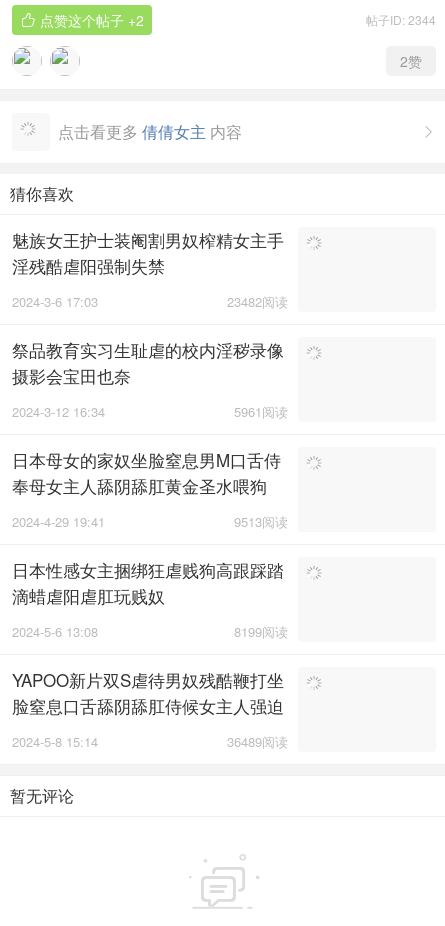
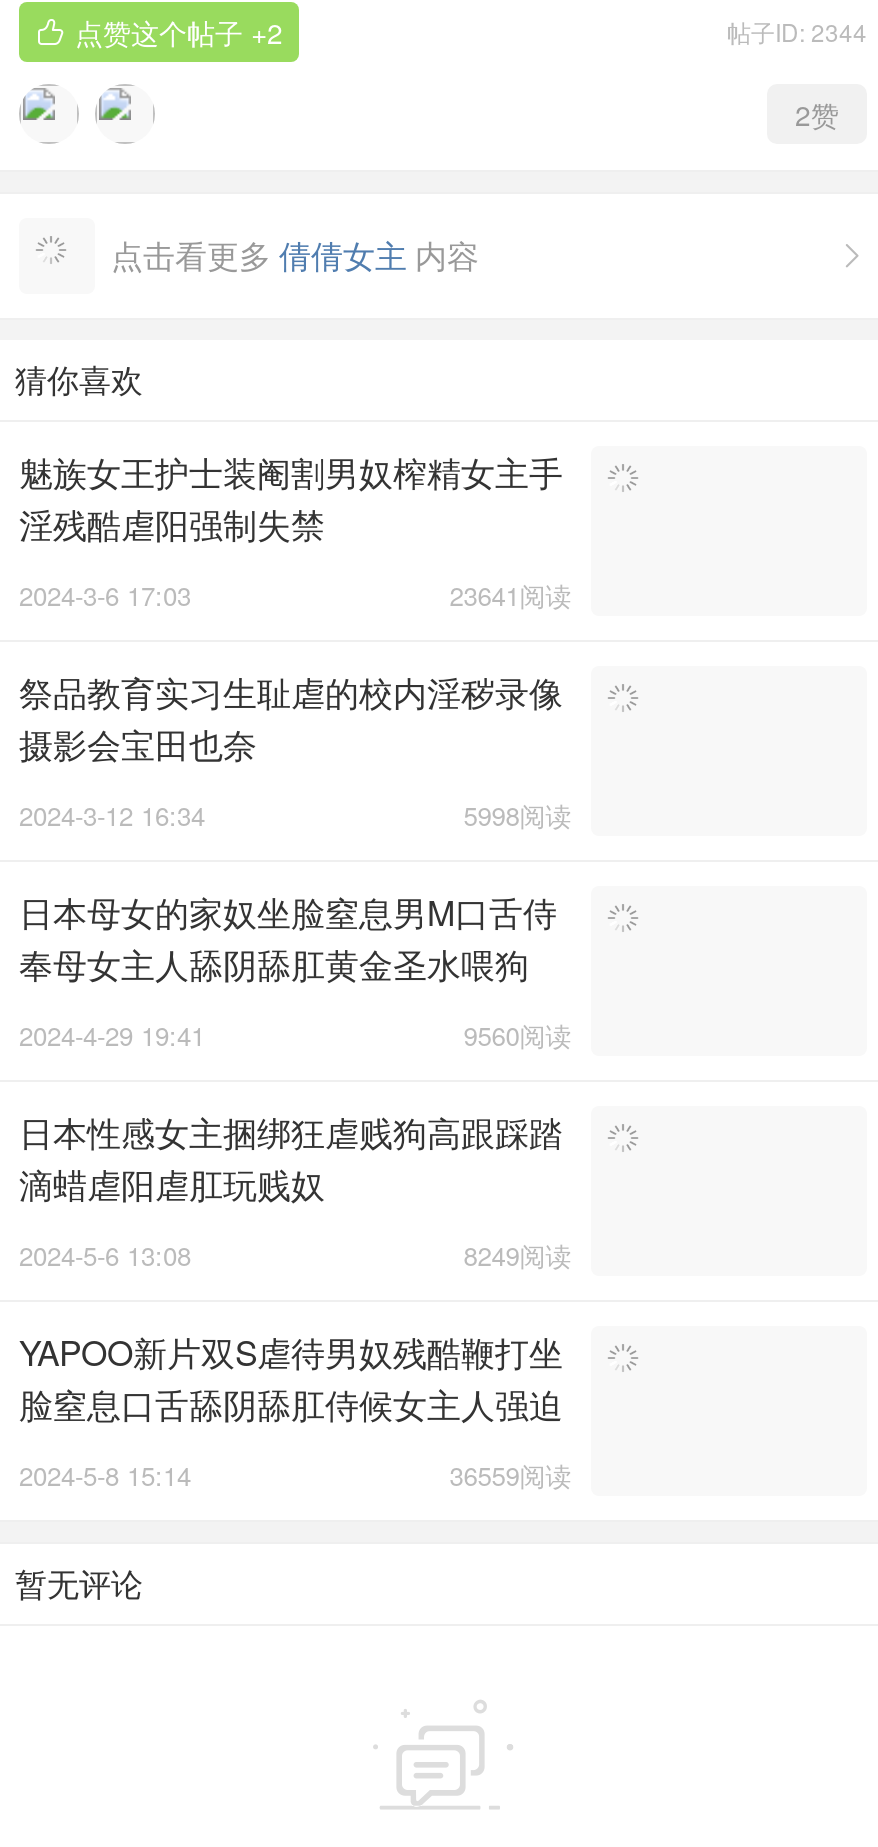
- 23482阅读
+ 23641阅读

- 5961阅读
+ 5998阅读

- 9513阅读
+ 9560阅读

- 8199阅读
+ 8249阅读

- 36489阅读
+ 36559阅读
